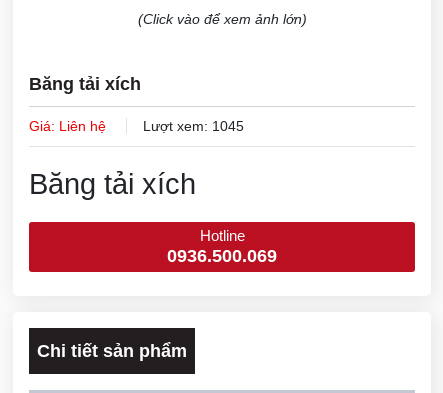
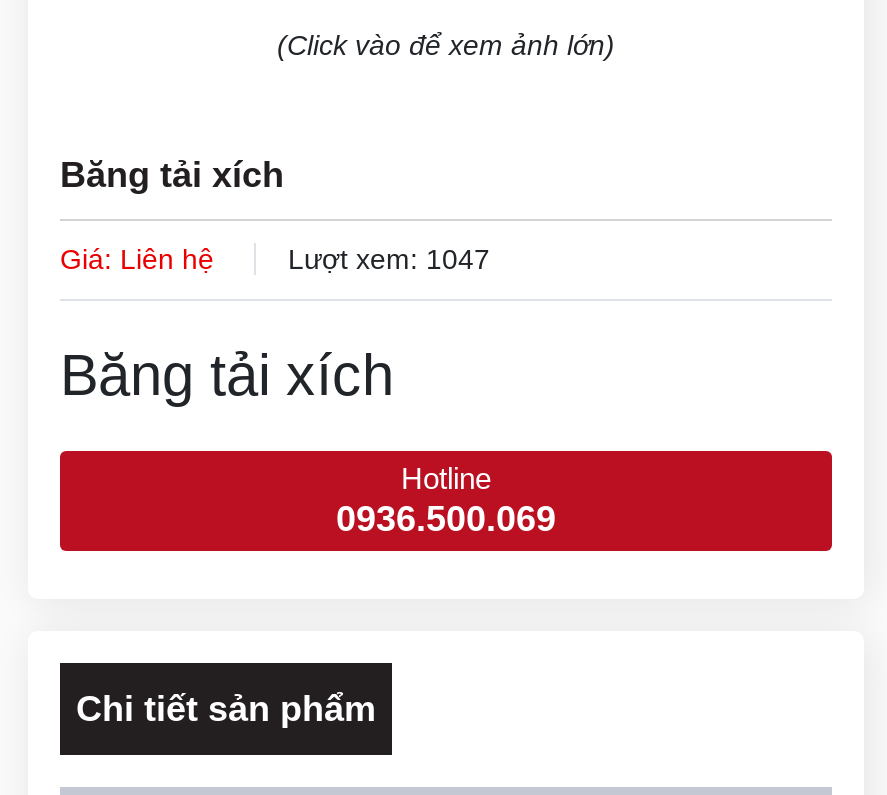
- Lượt xem: 1045
+ Lượt xem: 1047
